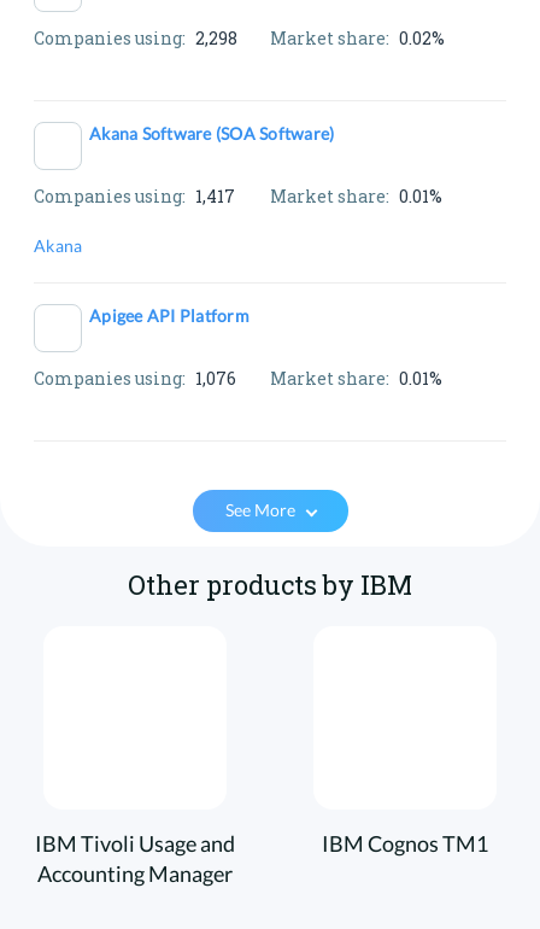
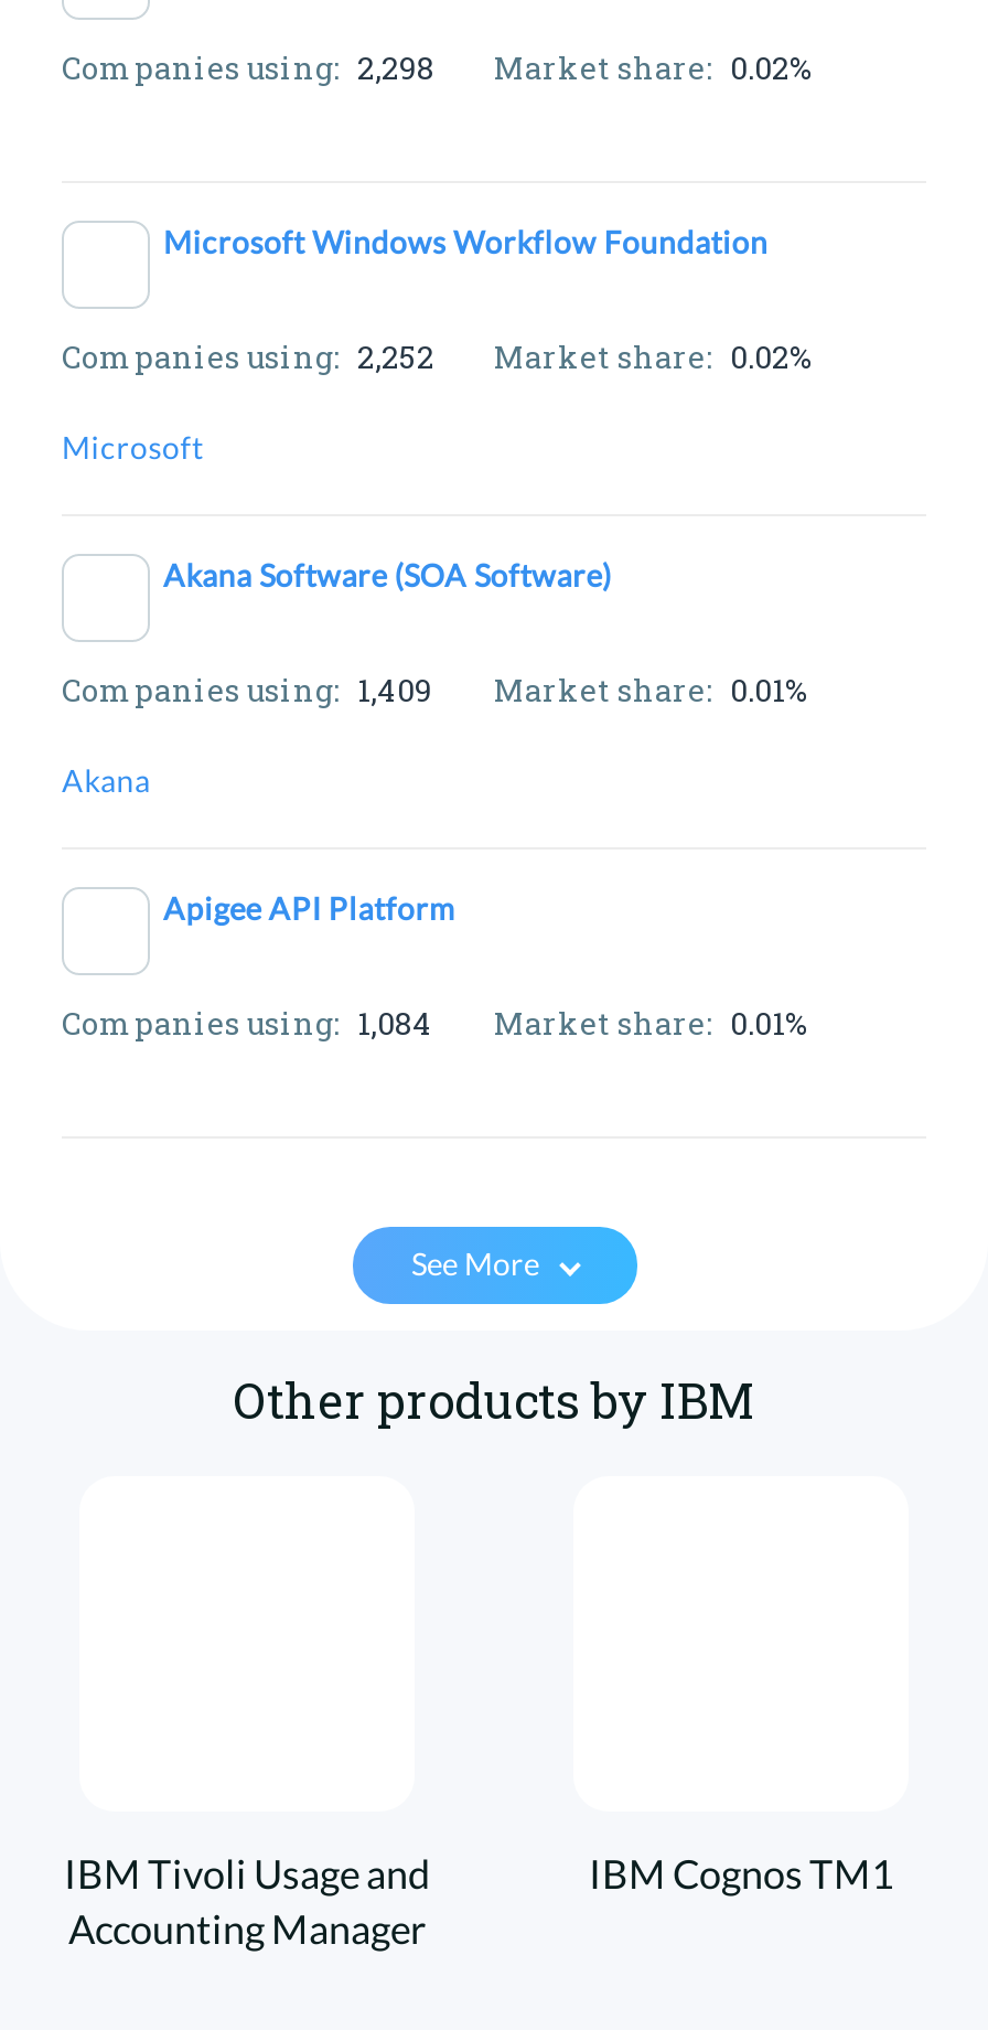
+ Microsoft Windows Workflow Foundation
+ Companies using: 2,252
+ Market share: 0.02%
+ Microsoft

- Companies using: 1,417
+ Companies using: 1,409

- Companies using: 1,076
+ Companies using: 1,084
